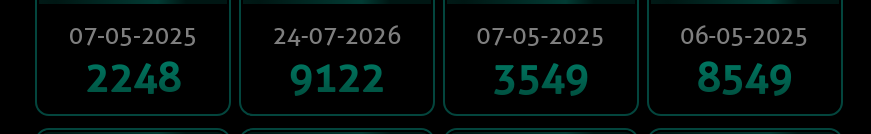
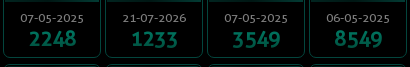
- 24-07-2026
+ 21-07-2026

- 9122
+ 1233
